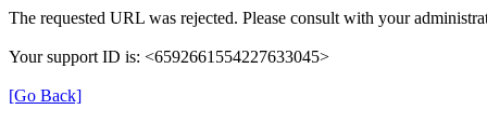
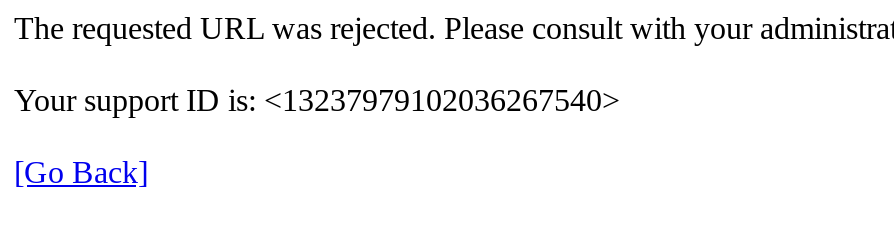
- Your support ID is: <6592661554227633045>
+ Your support ID is: <13237979102036267540>
